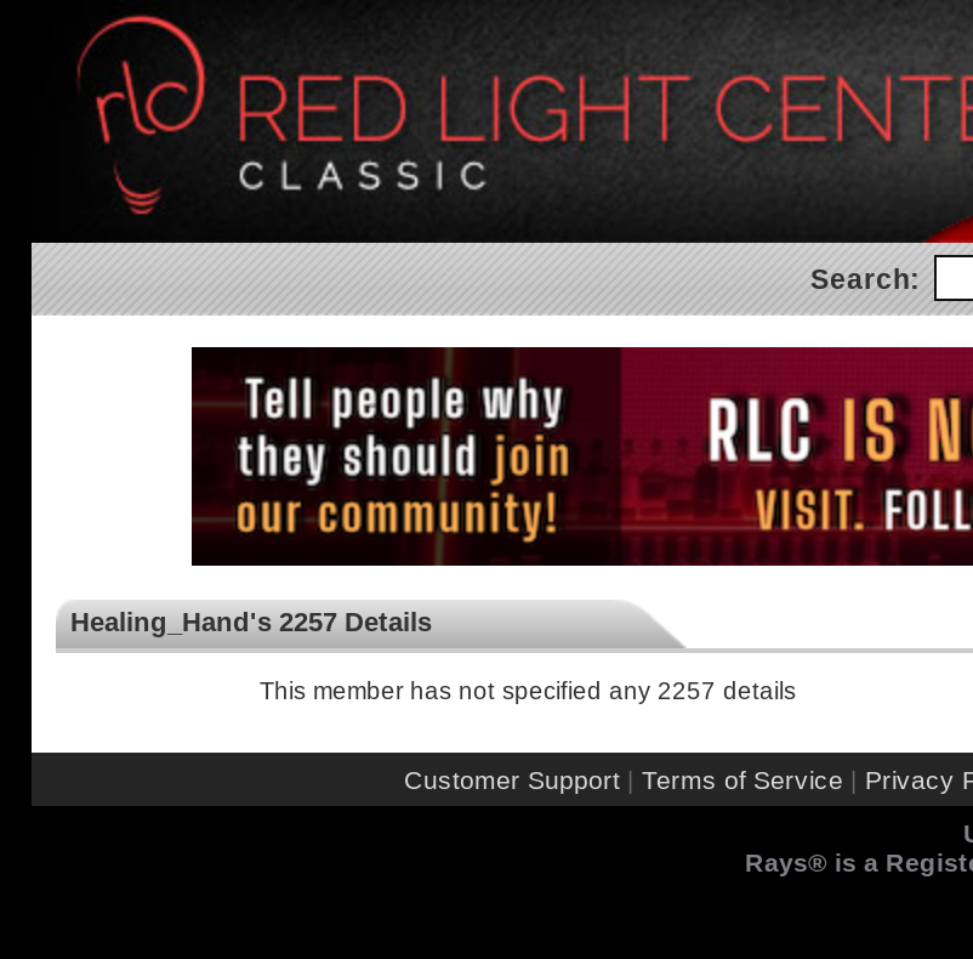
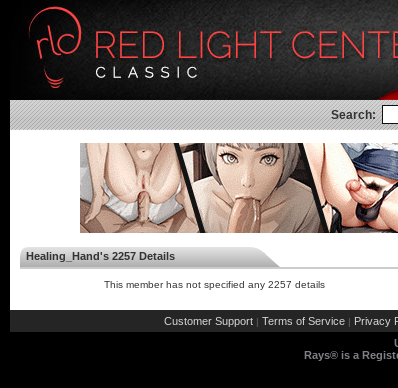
- [image]
+ [image]
